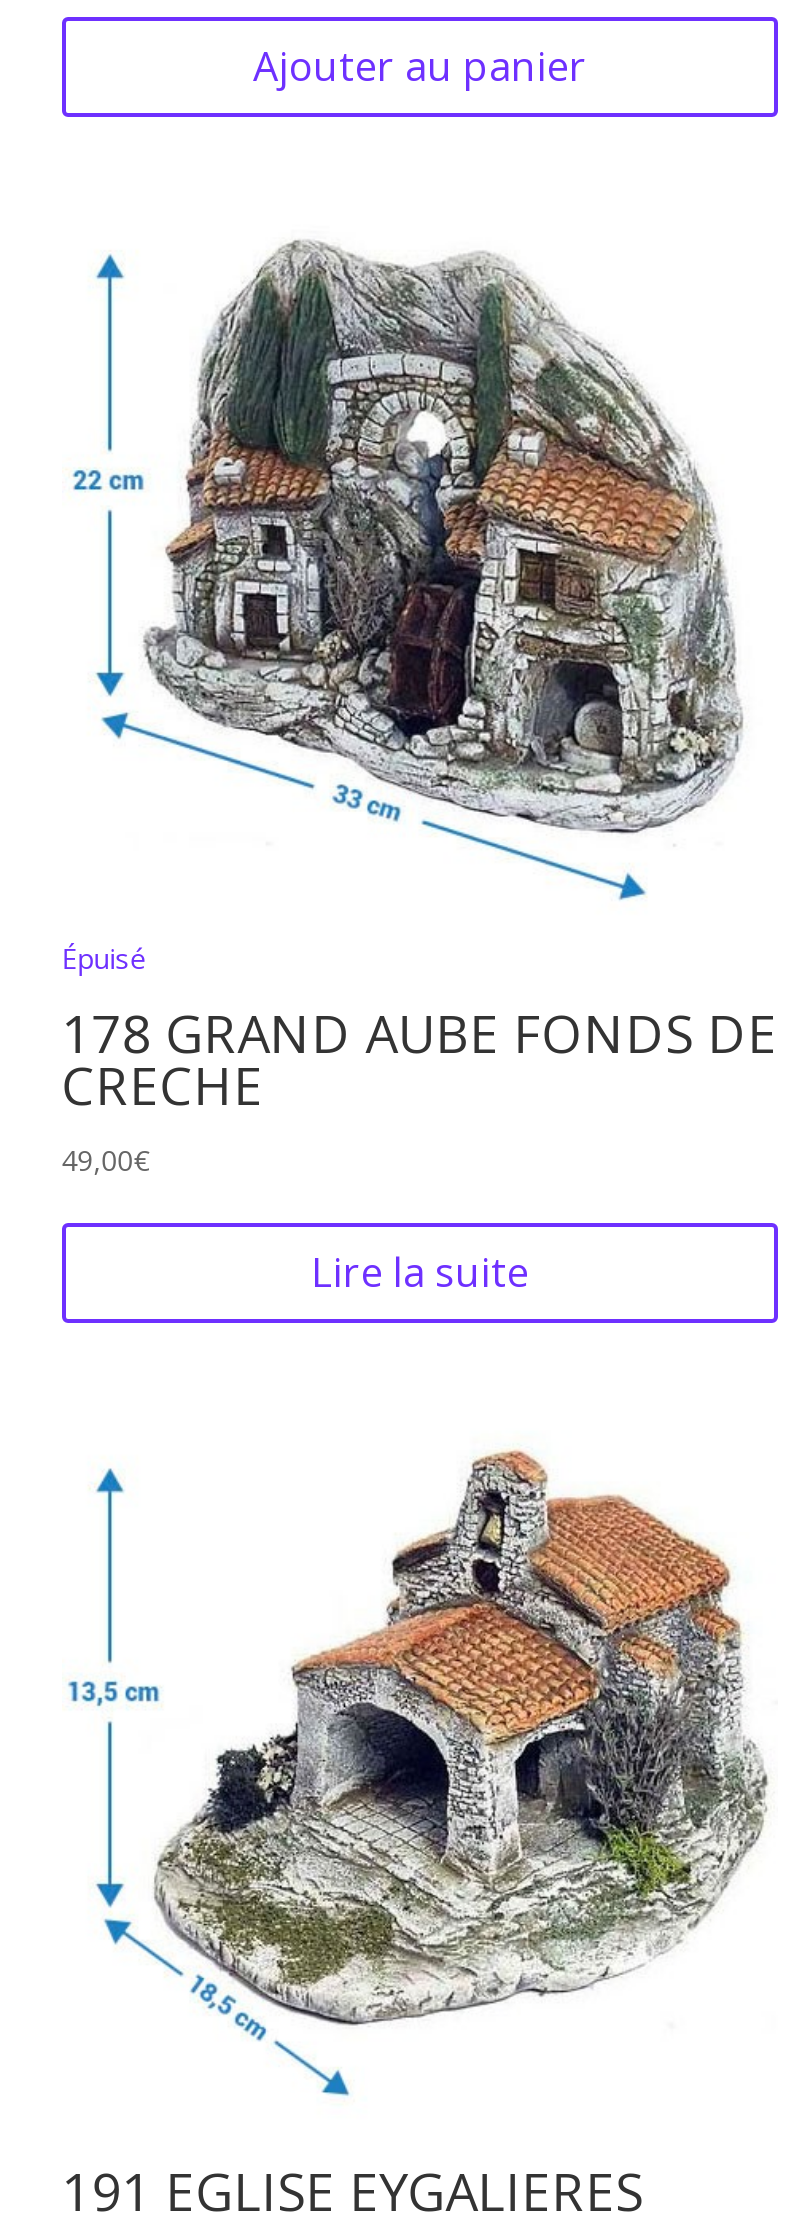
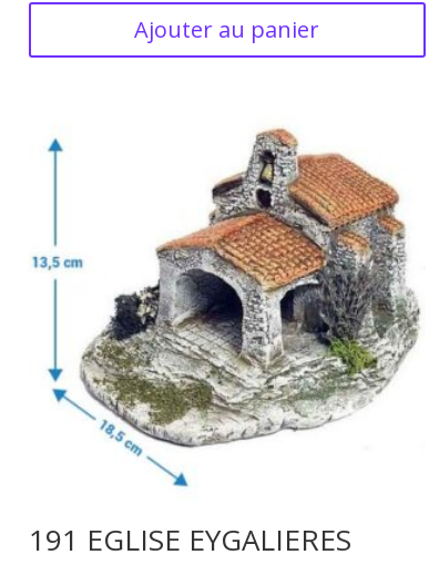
- [image]
- Épuisé
- 178 GRAND AUBE FONDS DE
- CRECHE
- 49,00€
- Lire la suite
